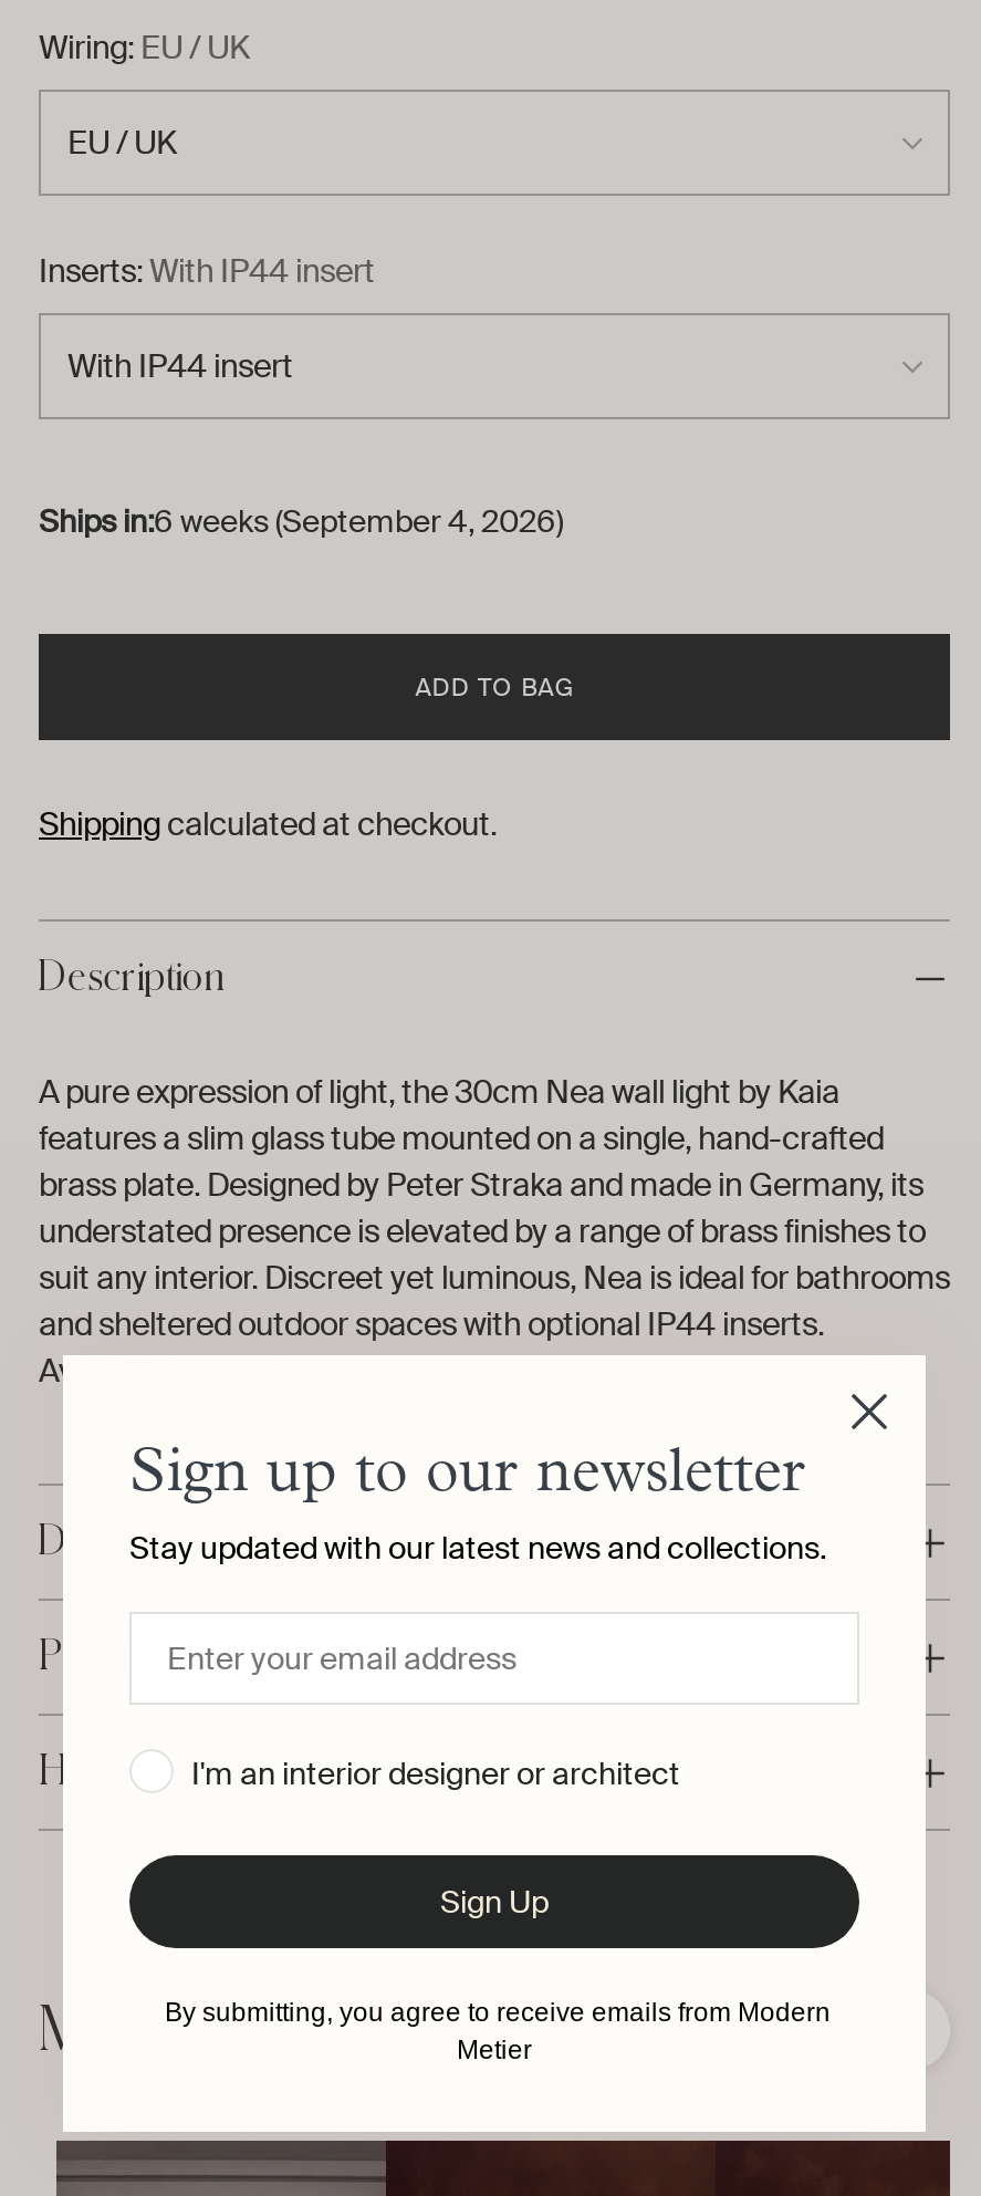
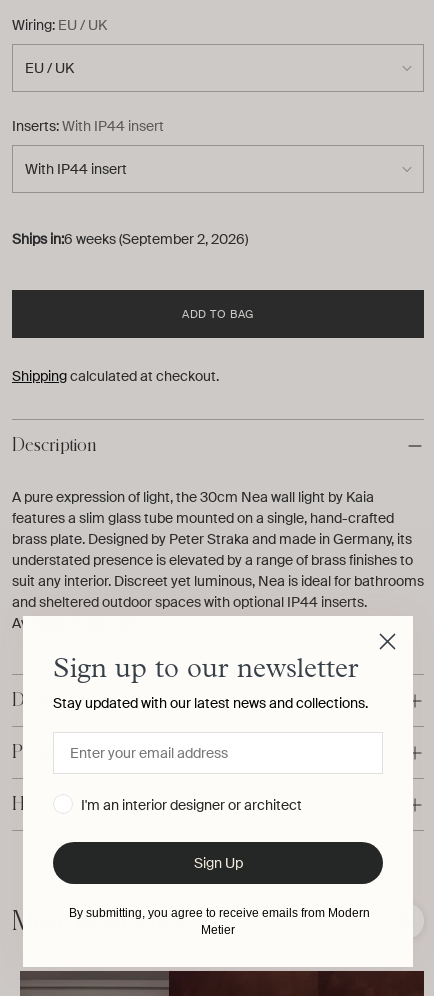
- Ships in:6 weeks (September 4, 2026)
+ Ships in:6 weeks (September 2, 2026)
